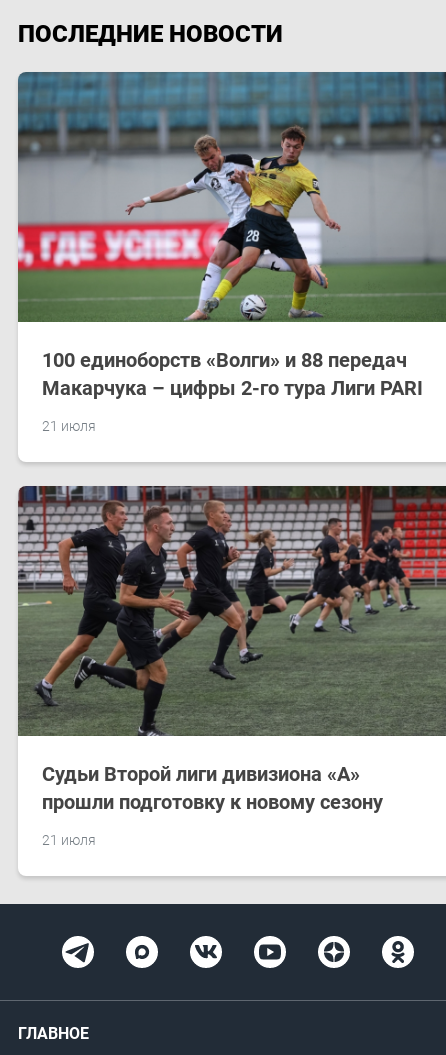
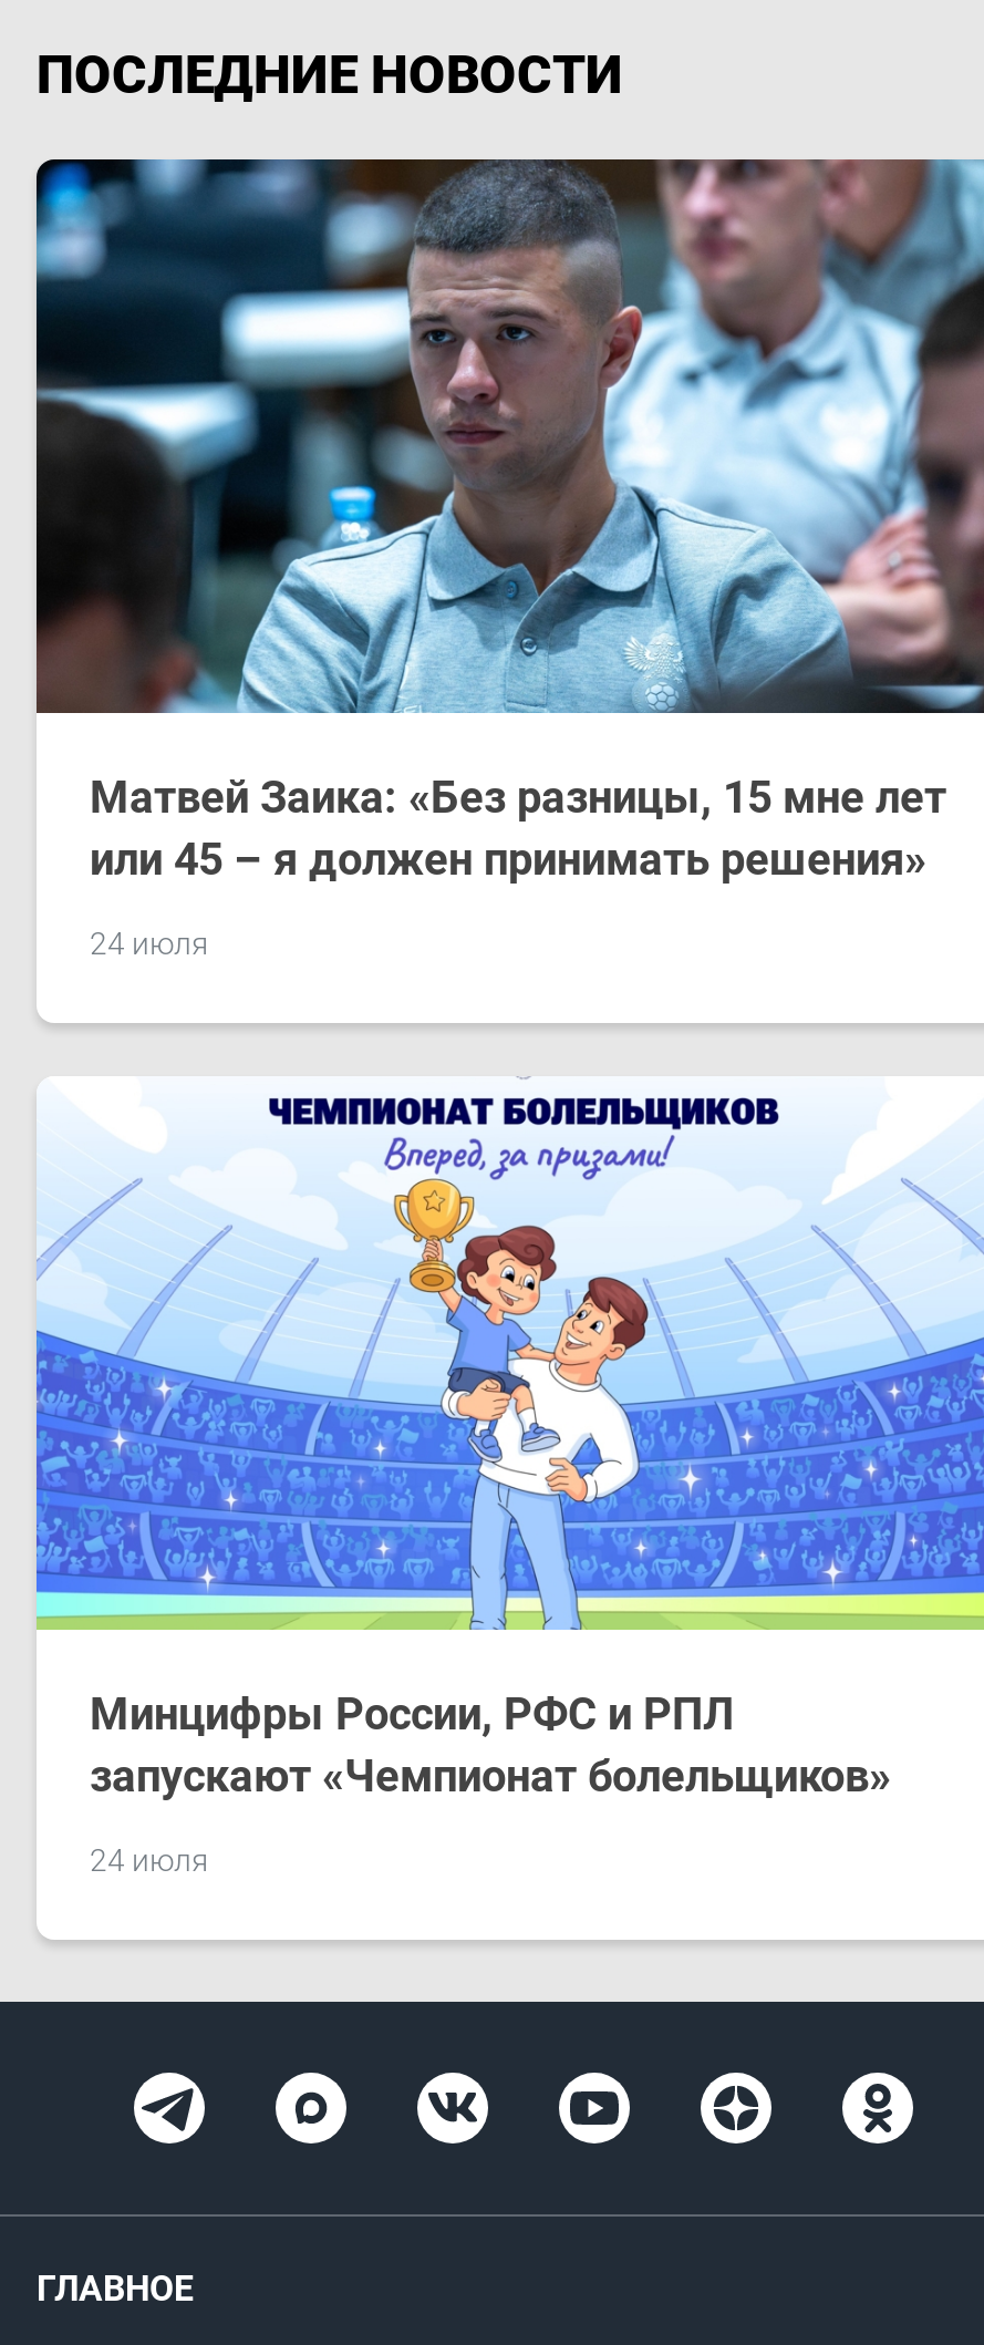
- [image]
- 100 единоборств «Волги» и 88 передач
- Макарчука – цифры 2-го тура Лиги PARI
+ [image]
+ Матвей Заика: «Без разницы, 15 мне лет
+ или 45 – я должен принимать решения»

- 21 июля
+ 24 июля

- [image]
- Судьи Второй лиги дивизиона «А»
- прошли подготовку к новому сезону
+ [image]
+ Минцифры России, РФС и РПЛ
+ запускают «Чемпионат болельщиков»

- 21 июля
+ 24 июля
